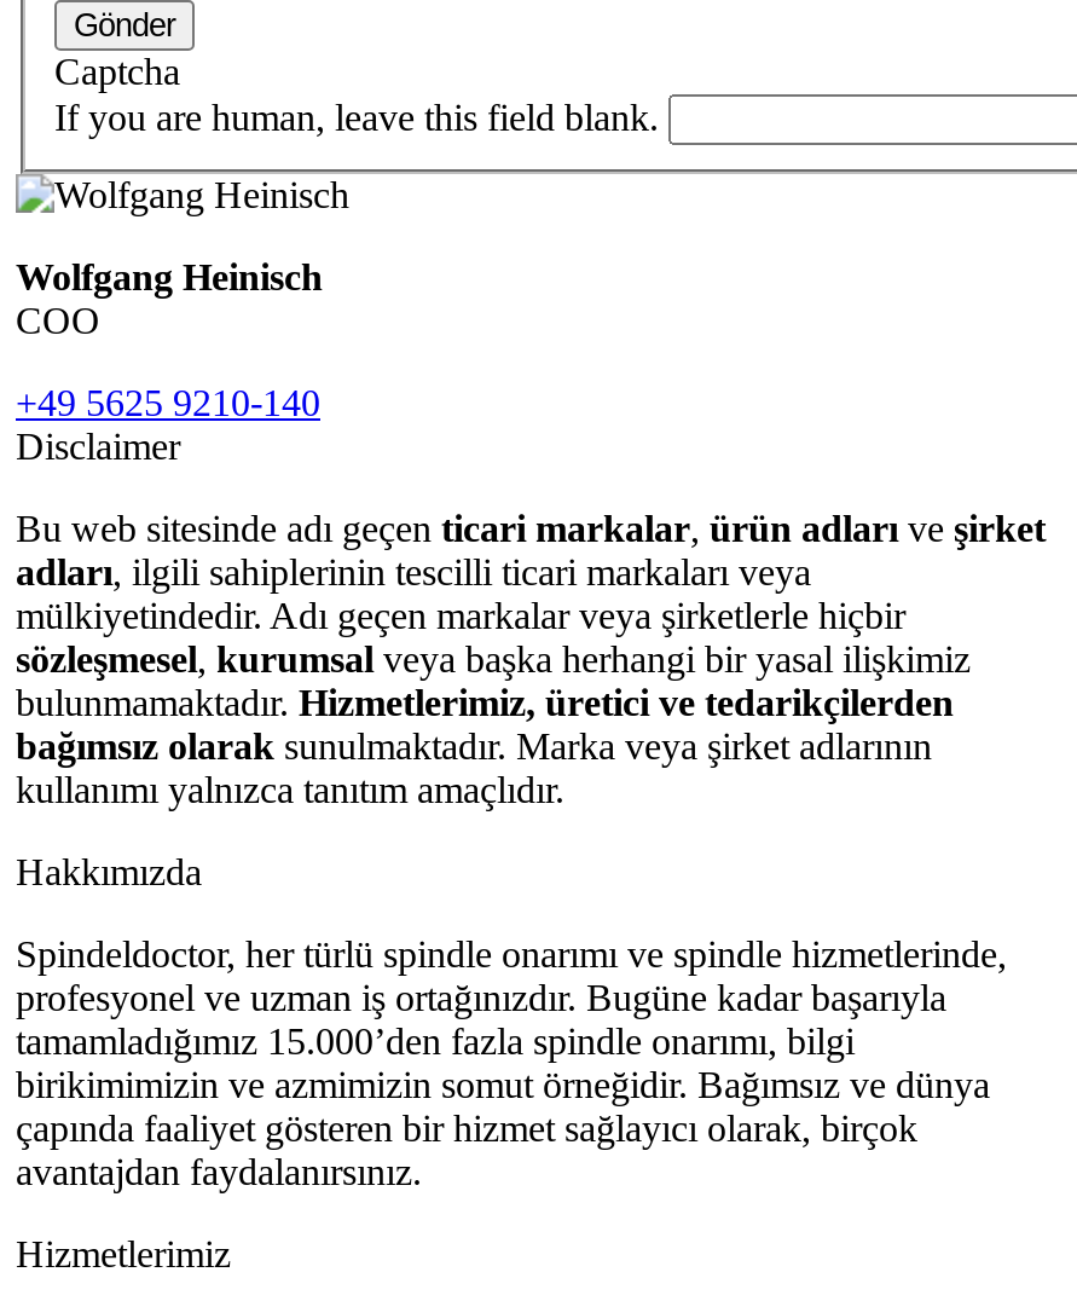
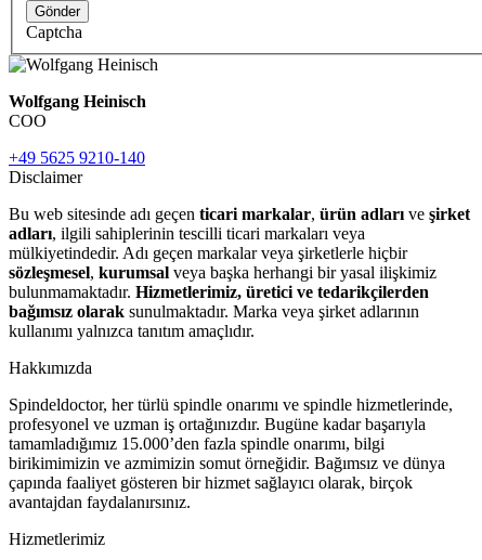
- If you are human, leave this field blank.
